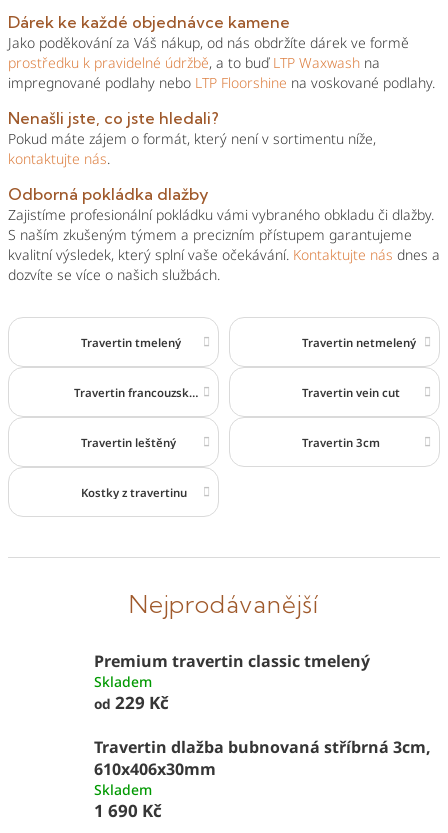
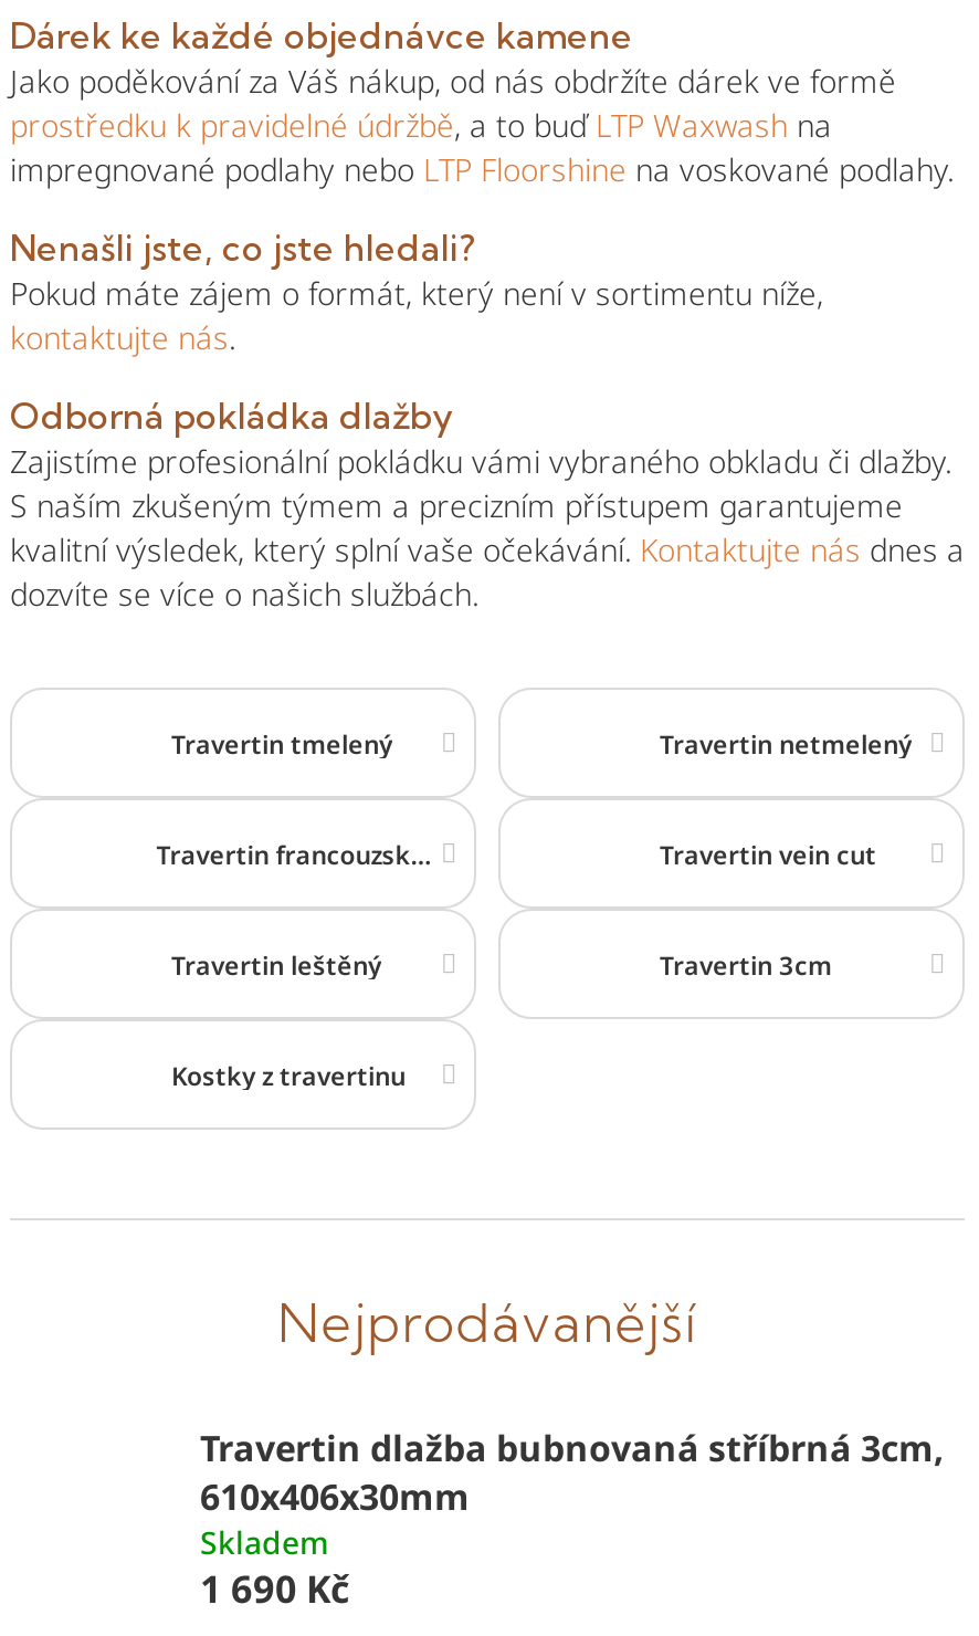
- Premium travertin classic tmelený
- Skladem
- od 229 Kč
